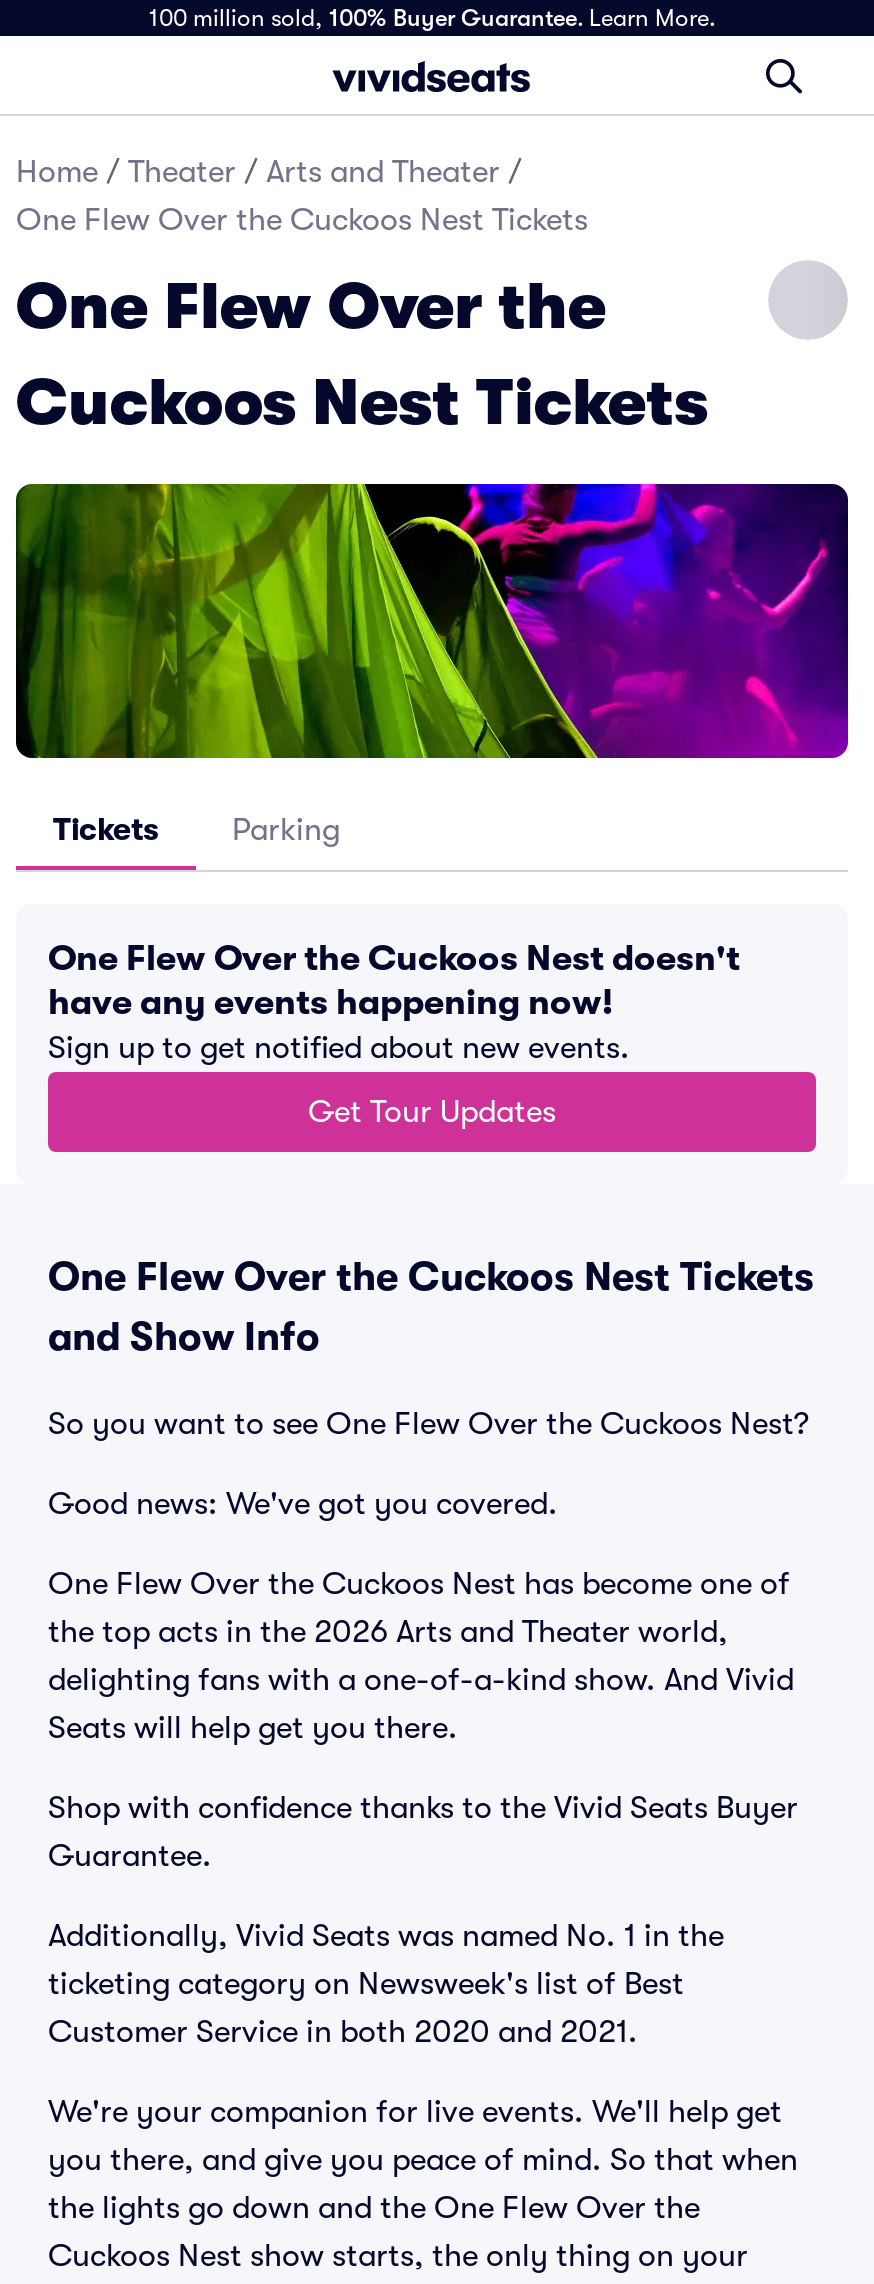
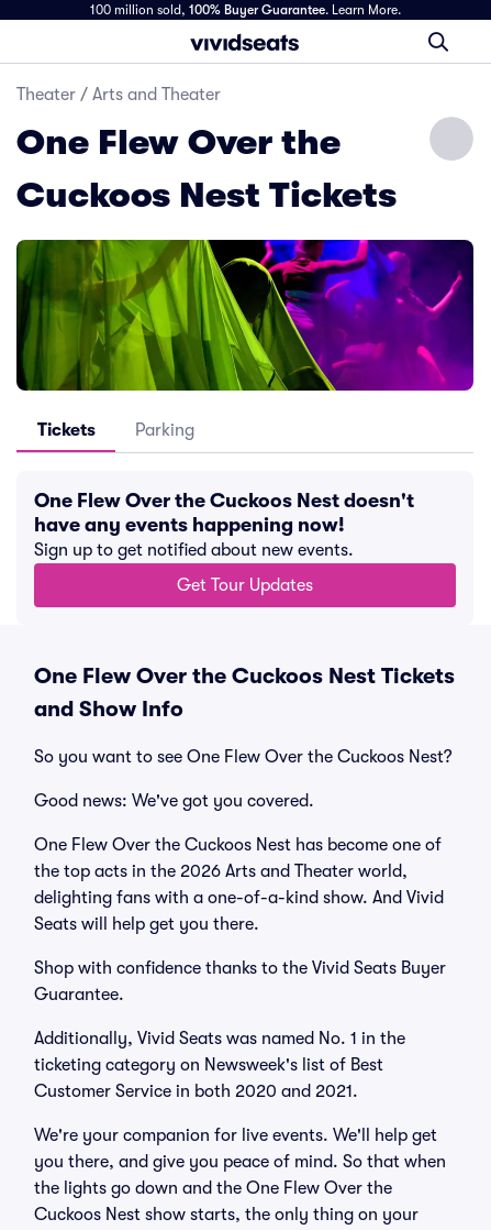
- Home / Theater / Arts and Theater /
- One Flew Over the Cuckoos Nest Tickets
+ Theater / Arts and Theater
